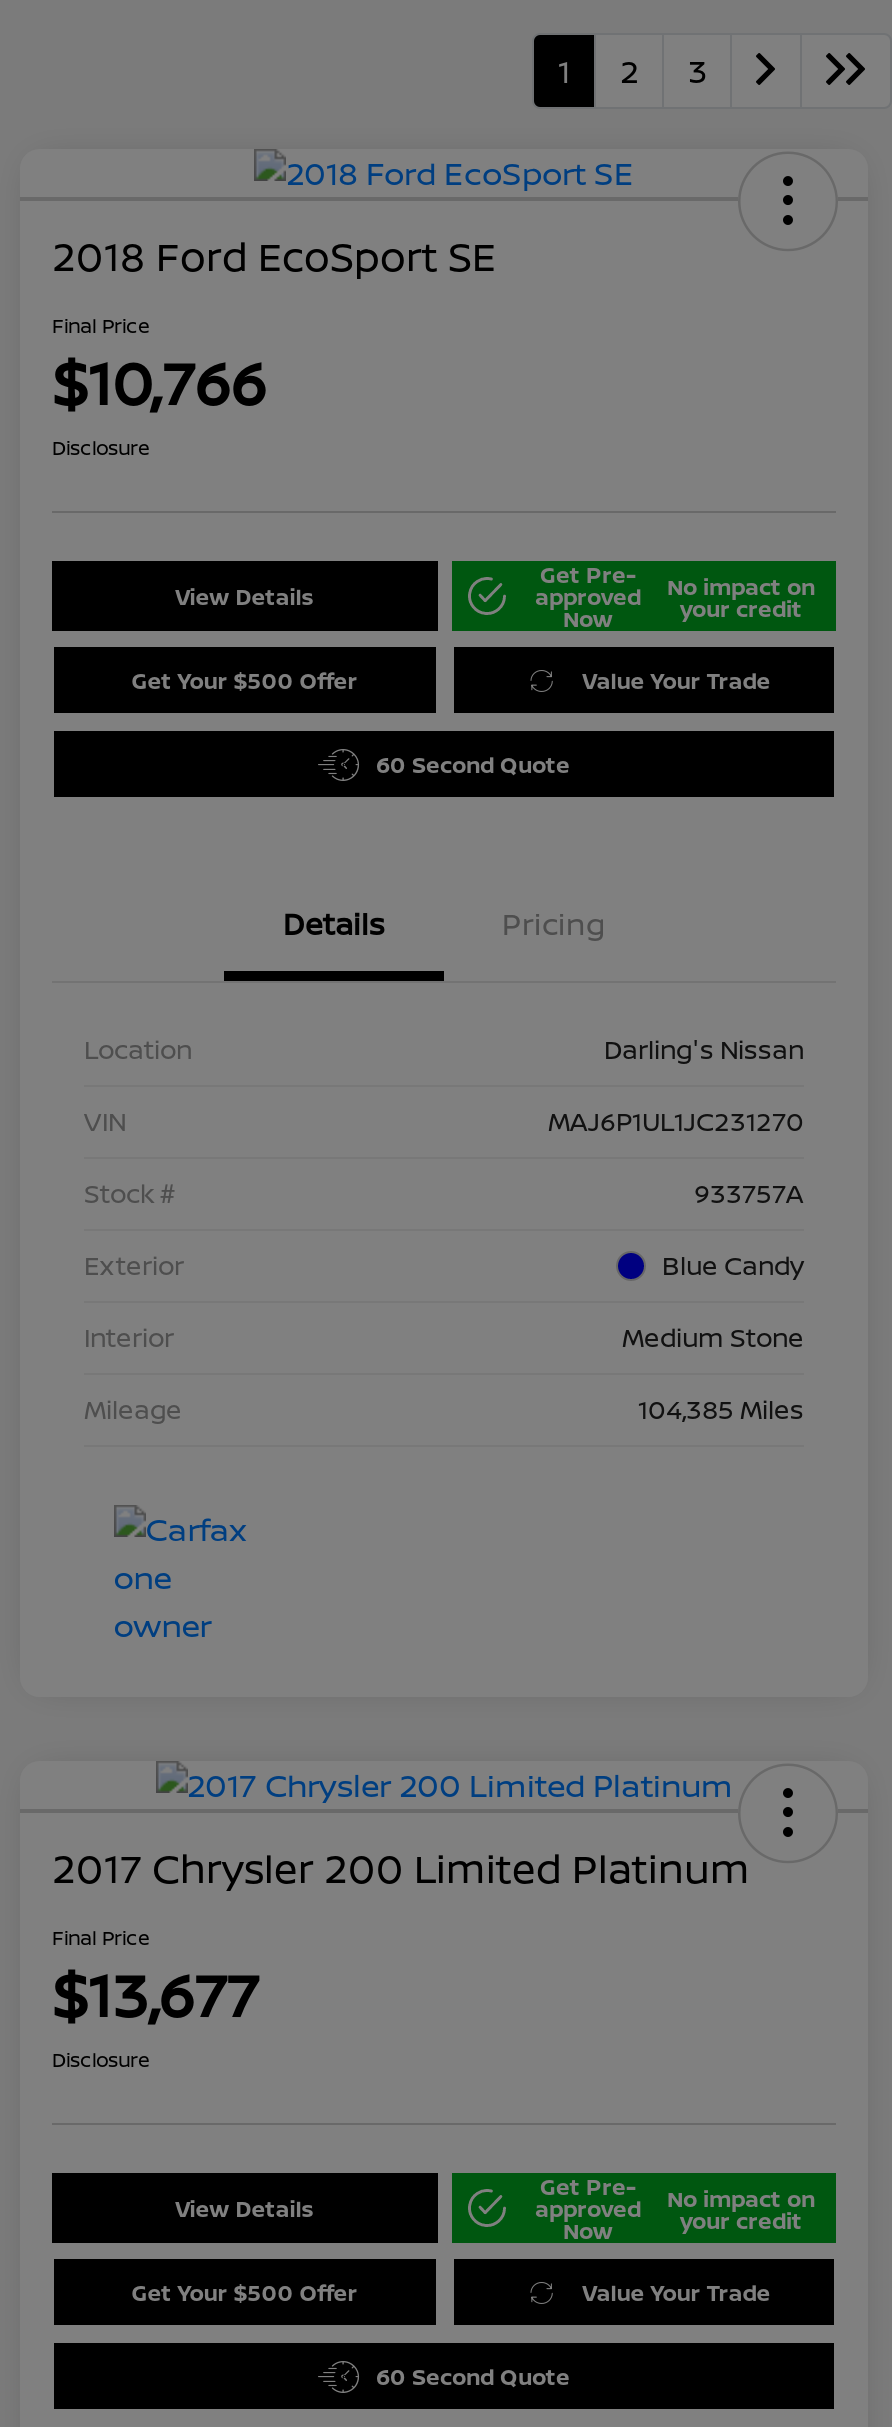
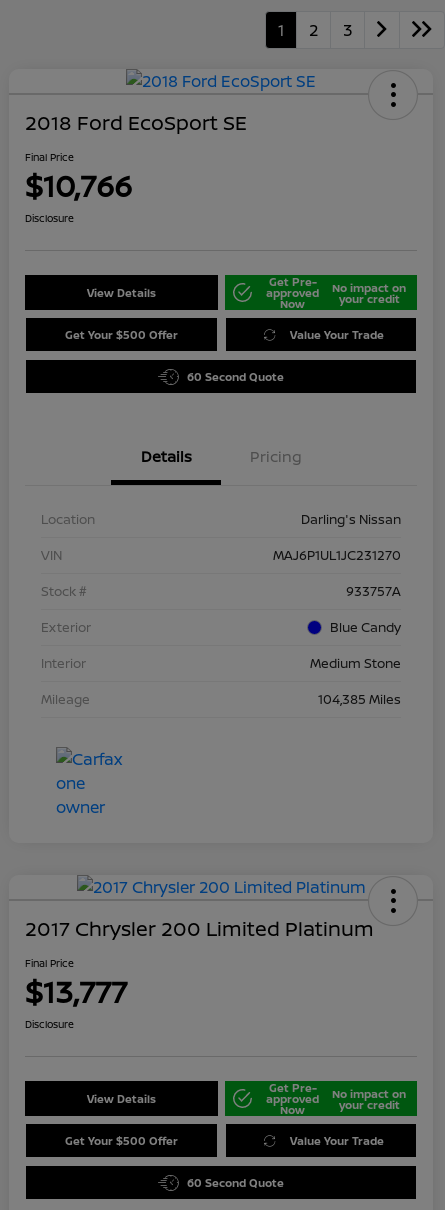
- $13,677
+ $13,777
